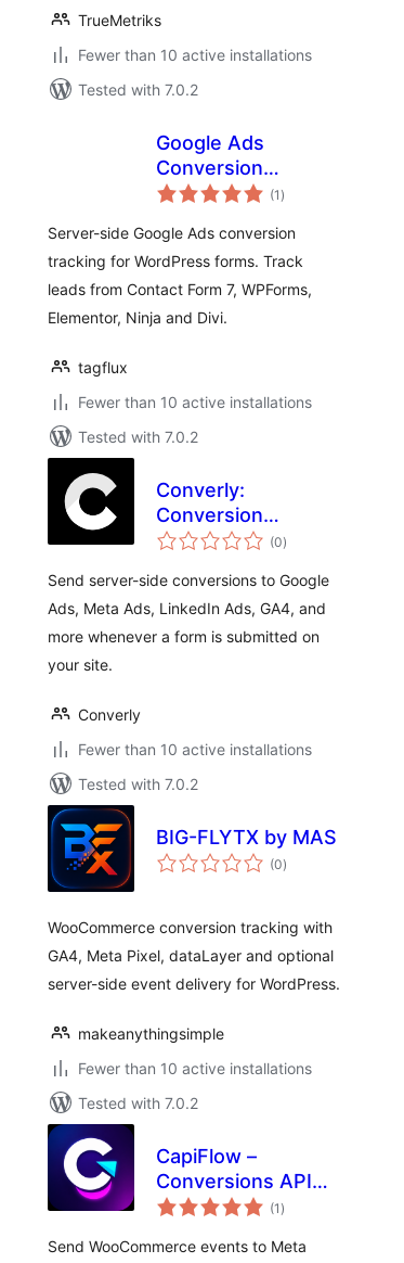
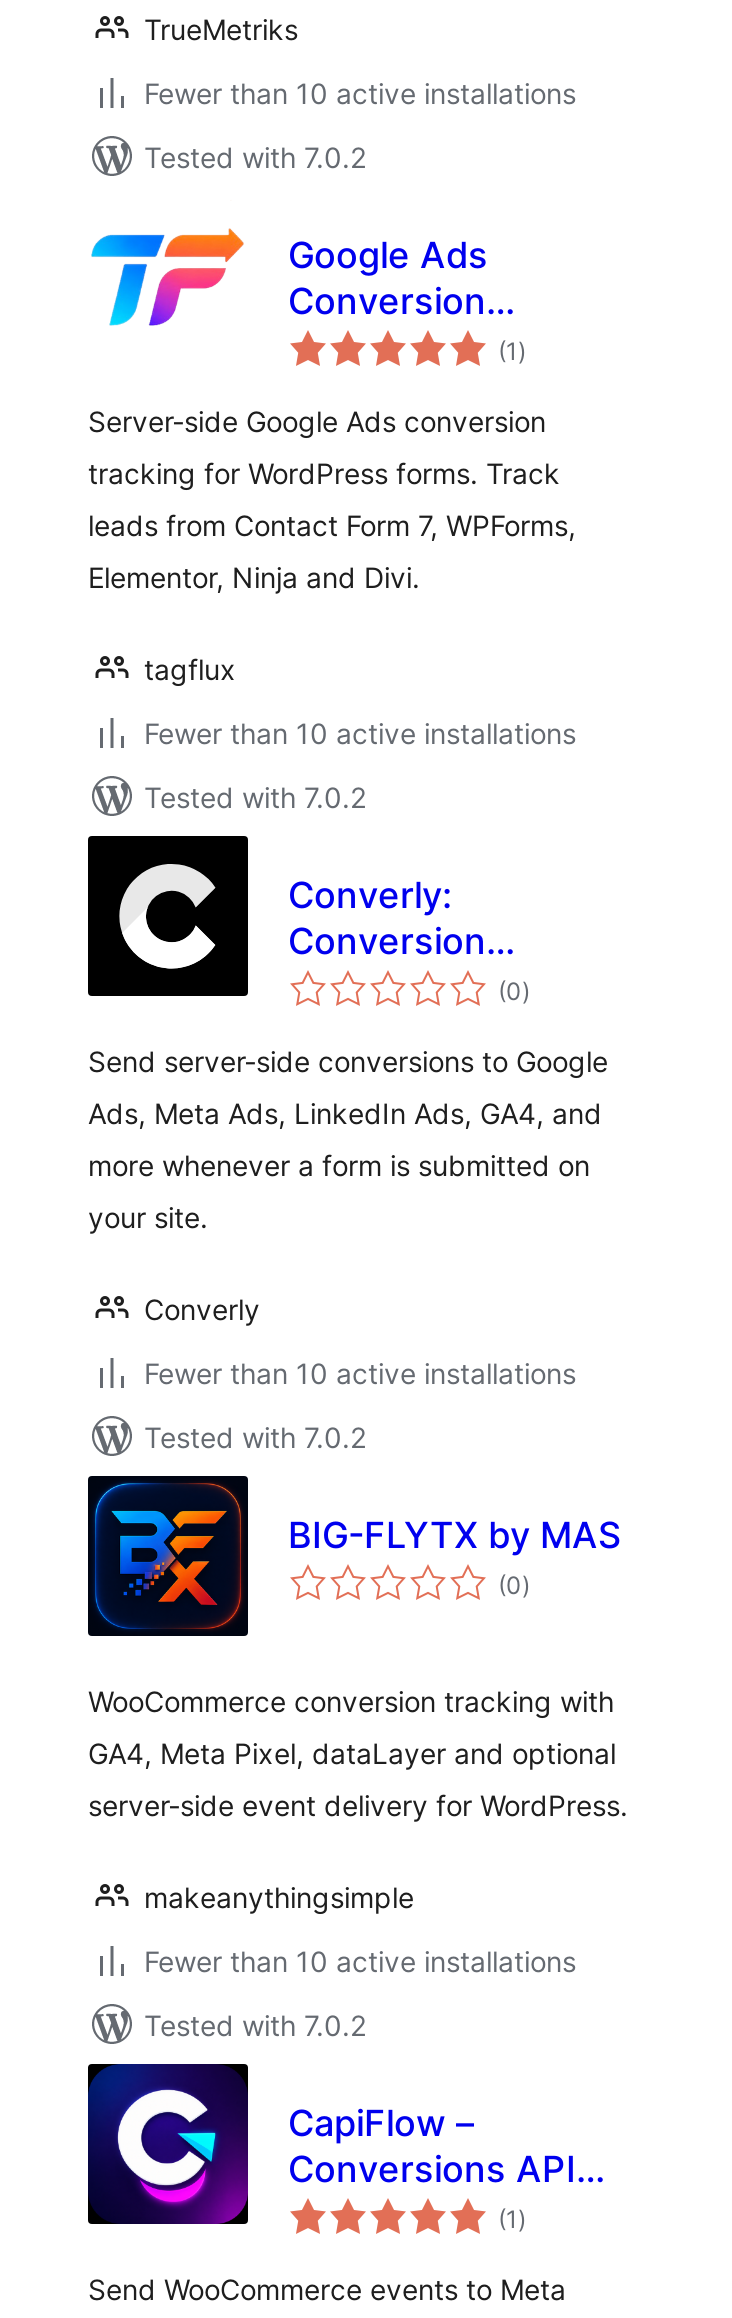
+ [image]
